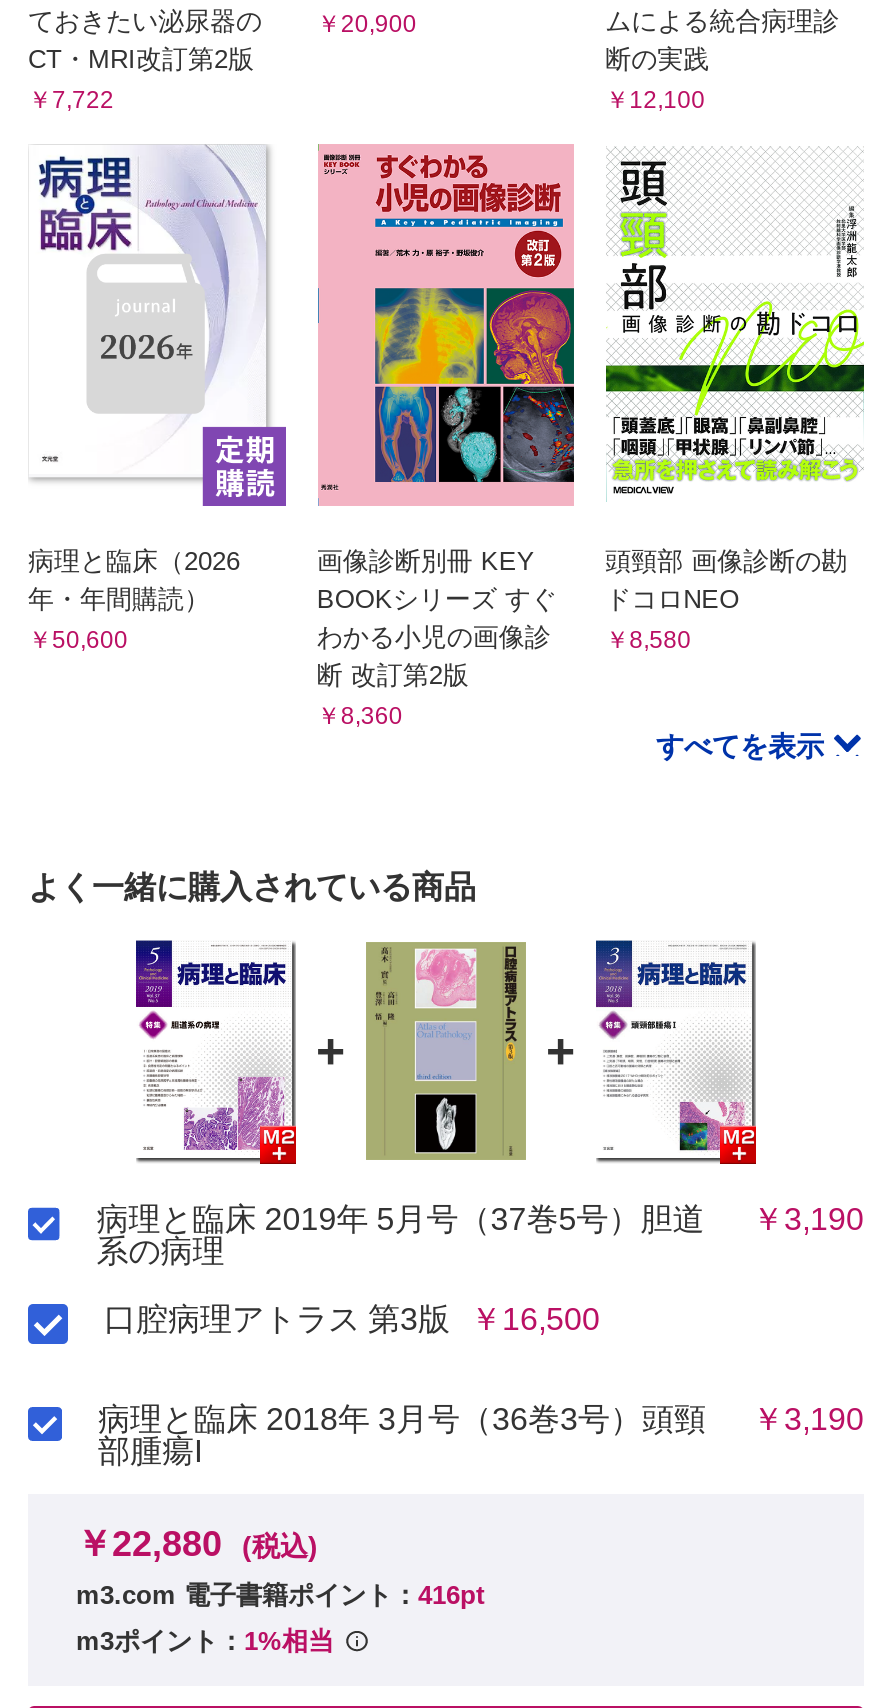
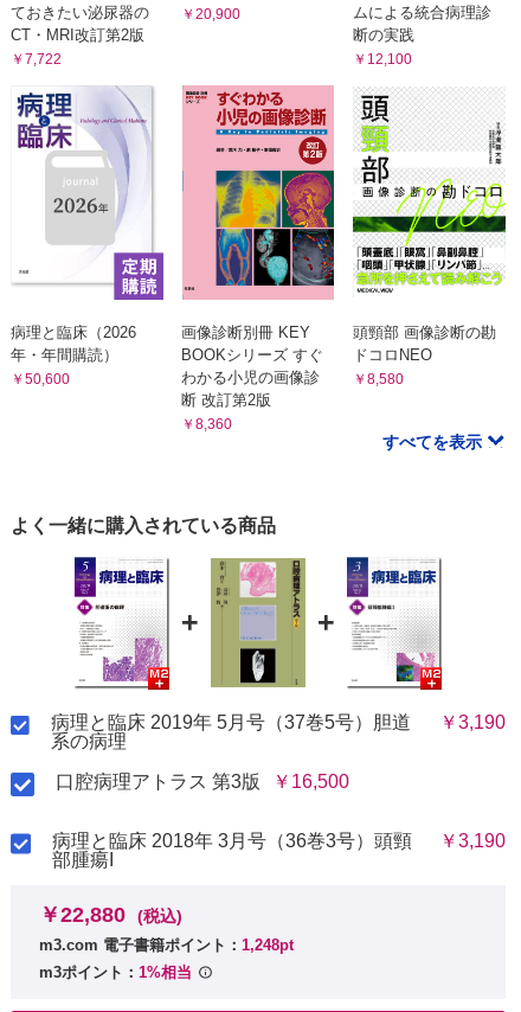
- m3.com 電子書籍ポイント：416pt
+ m3.com 電子書籍ポイント：1,248pt
